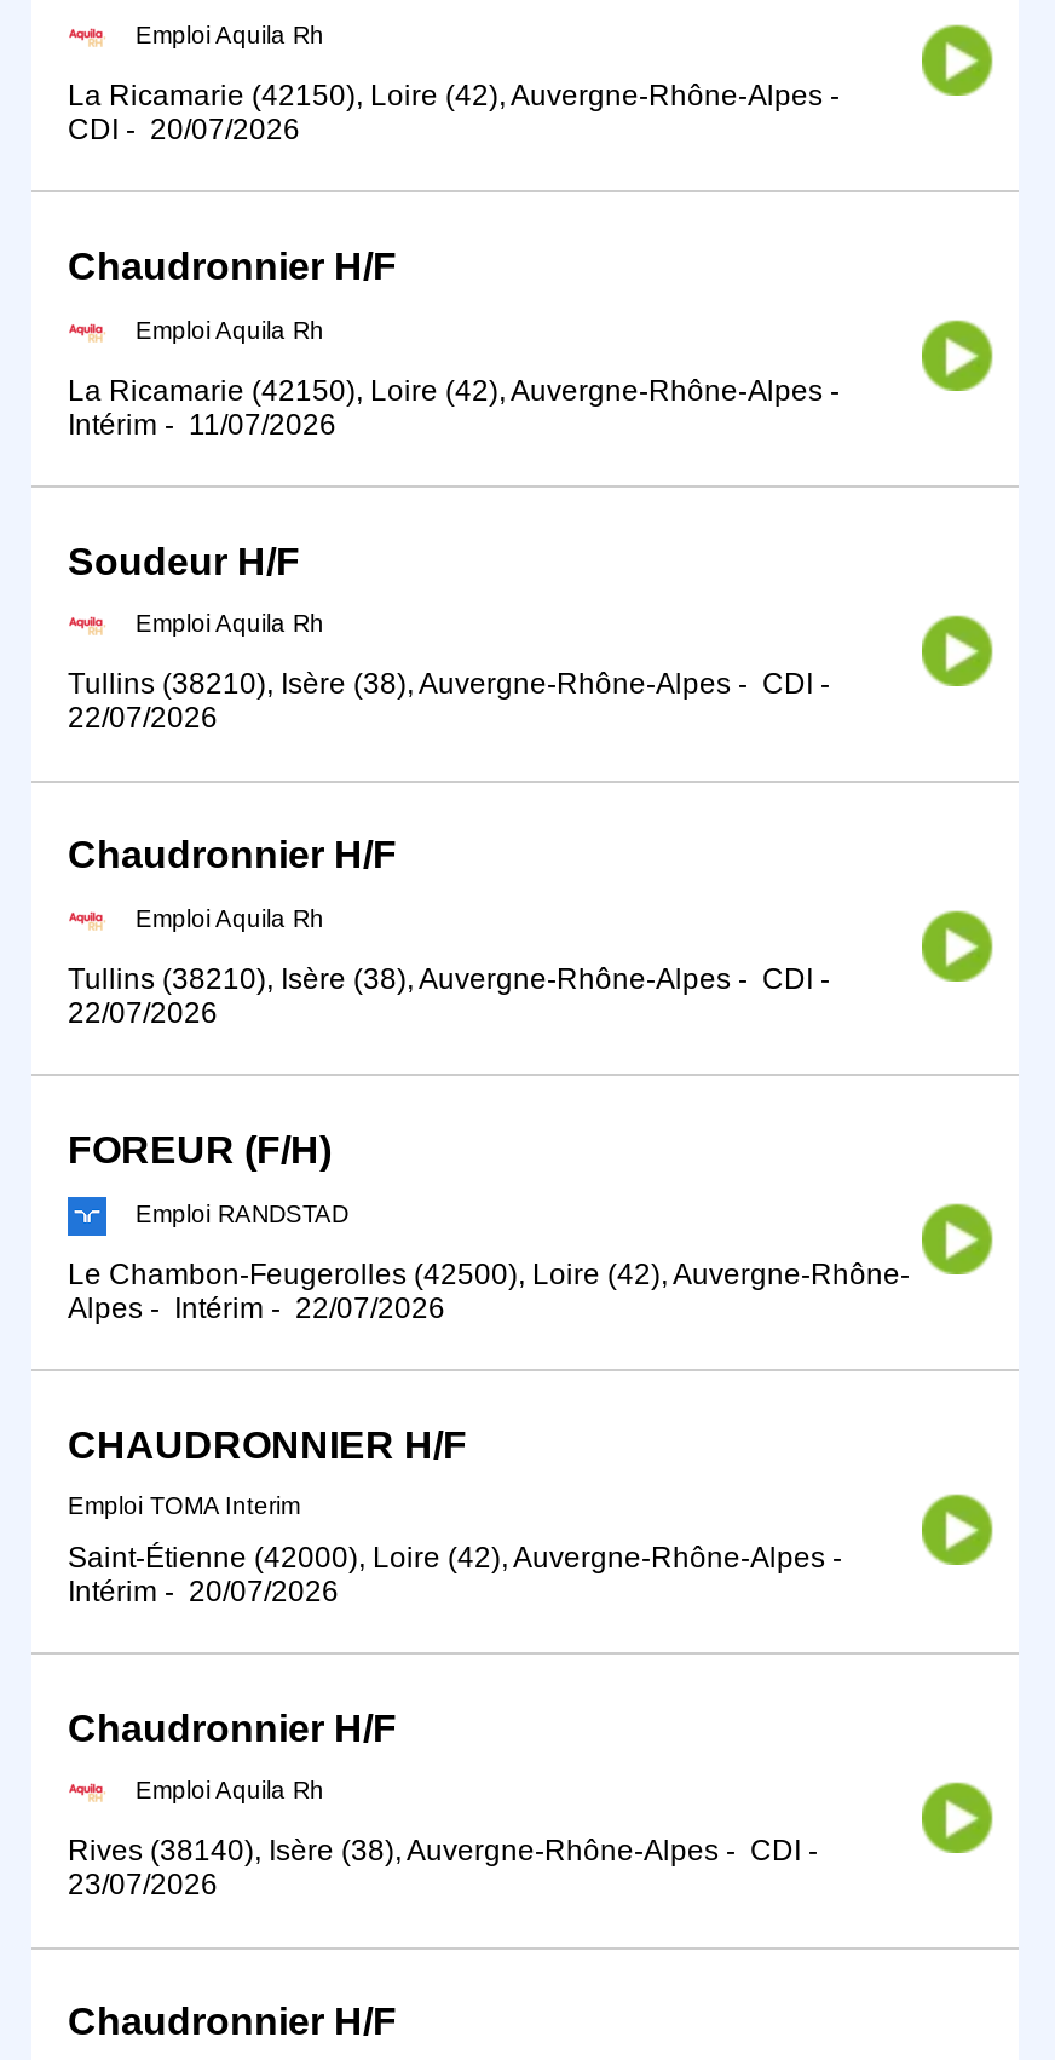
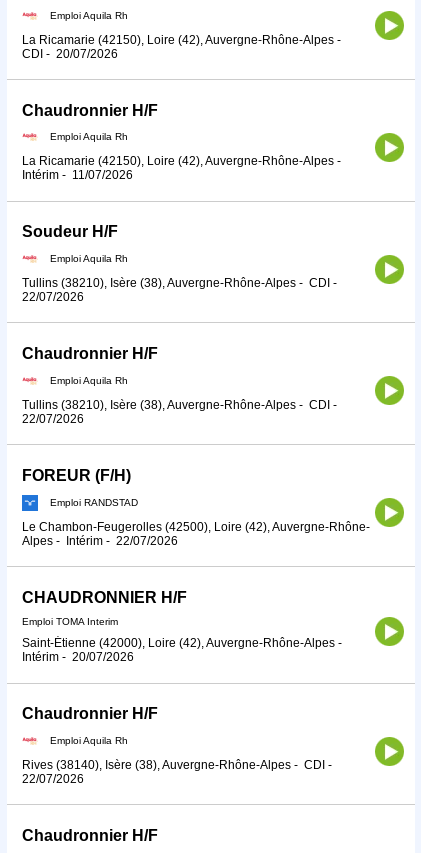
- 23/07/2026
+ 22/07/2026
